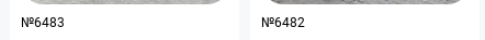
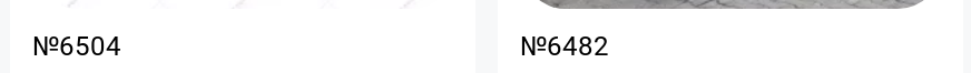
- №6483
+ №6504
